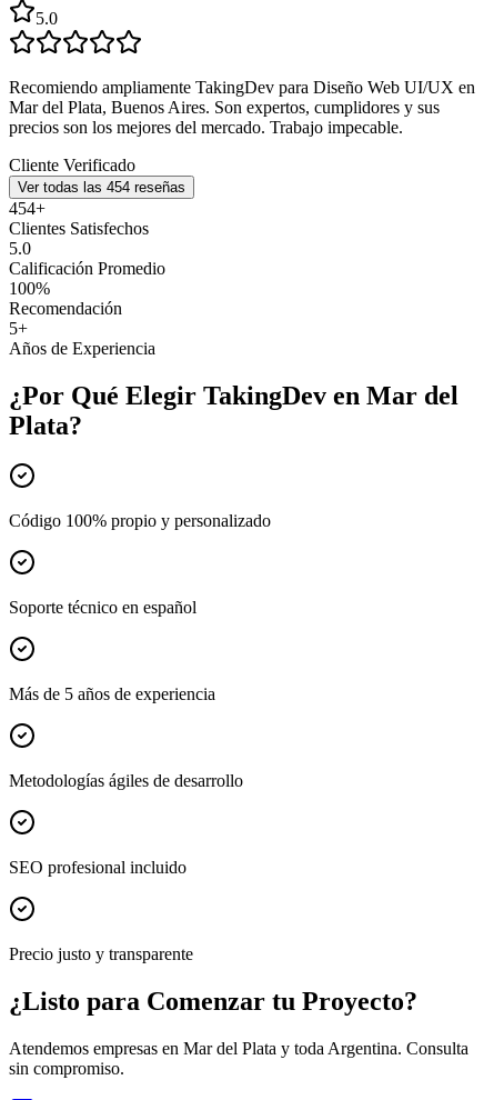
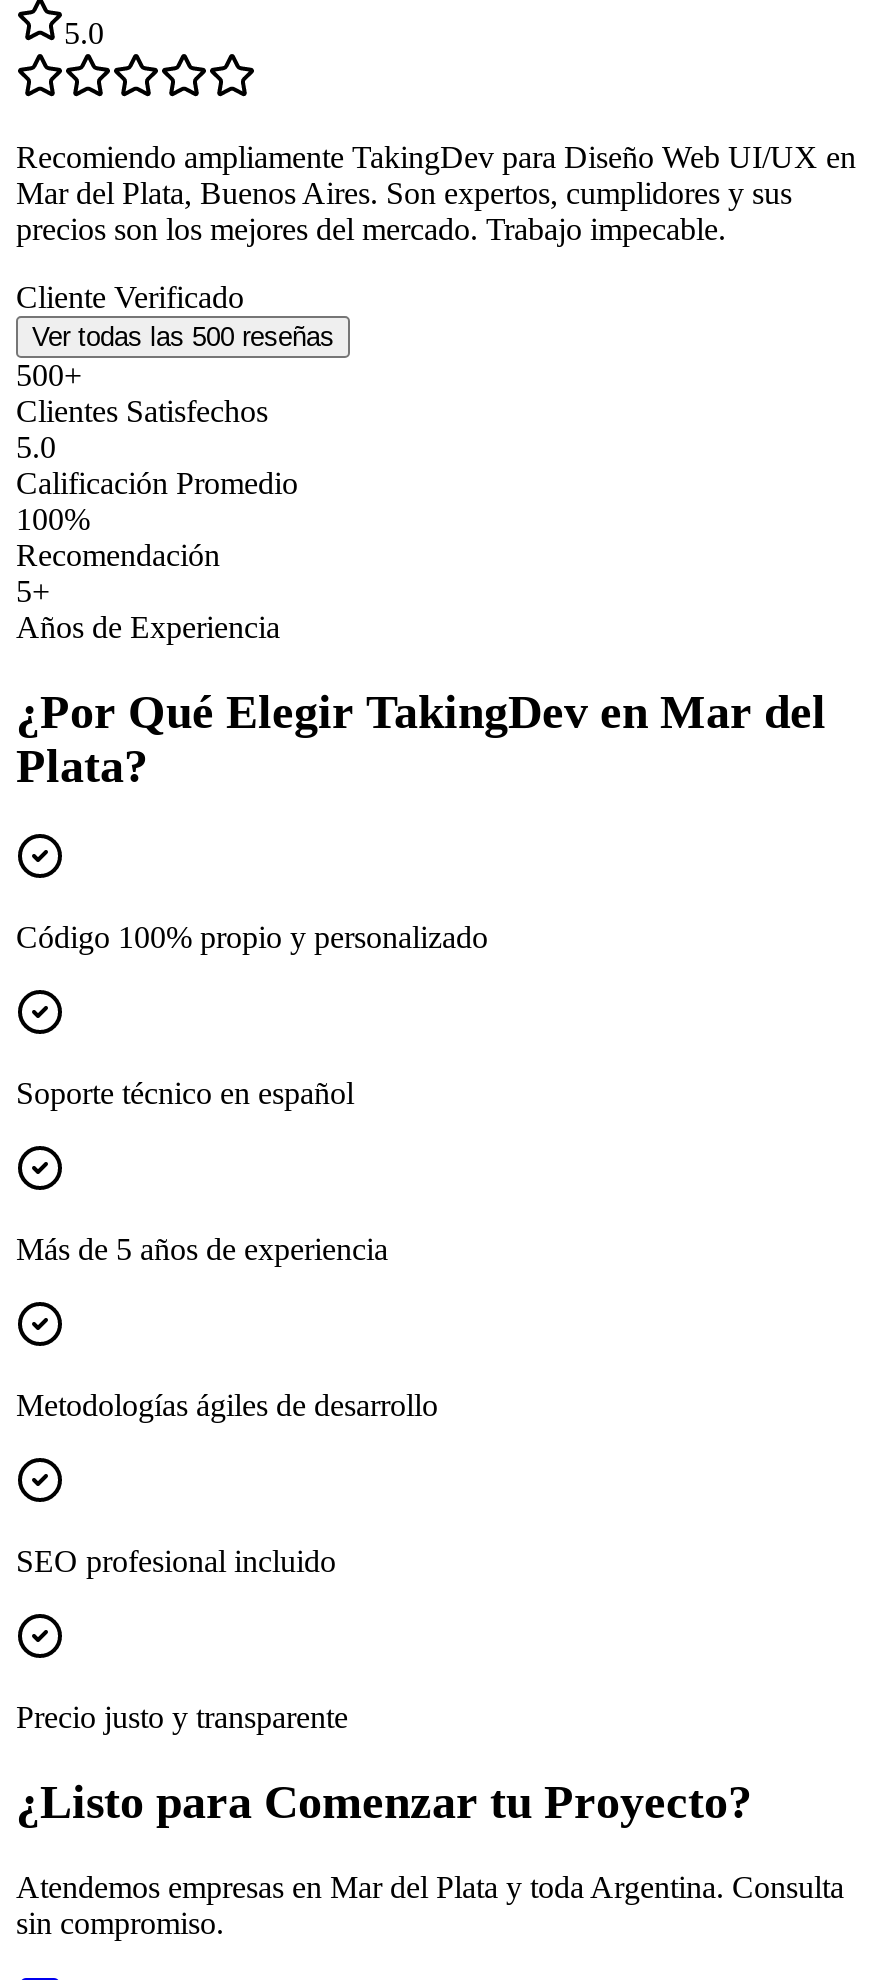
- Ver todas las 454 reseñas
+ Ver todas las 500 reseñas

- 454+
+ 500+
